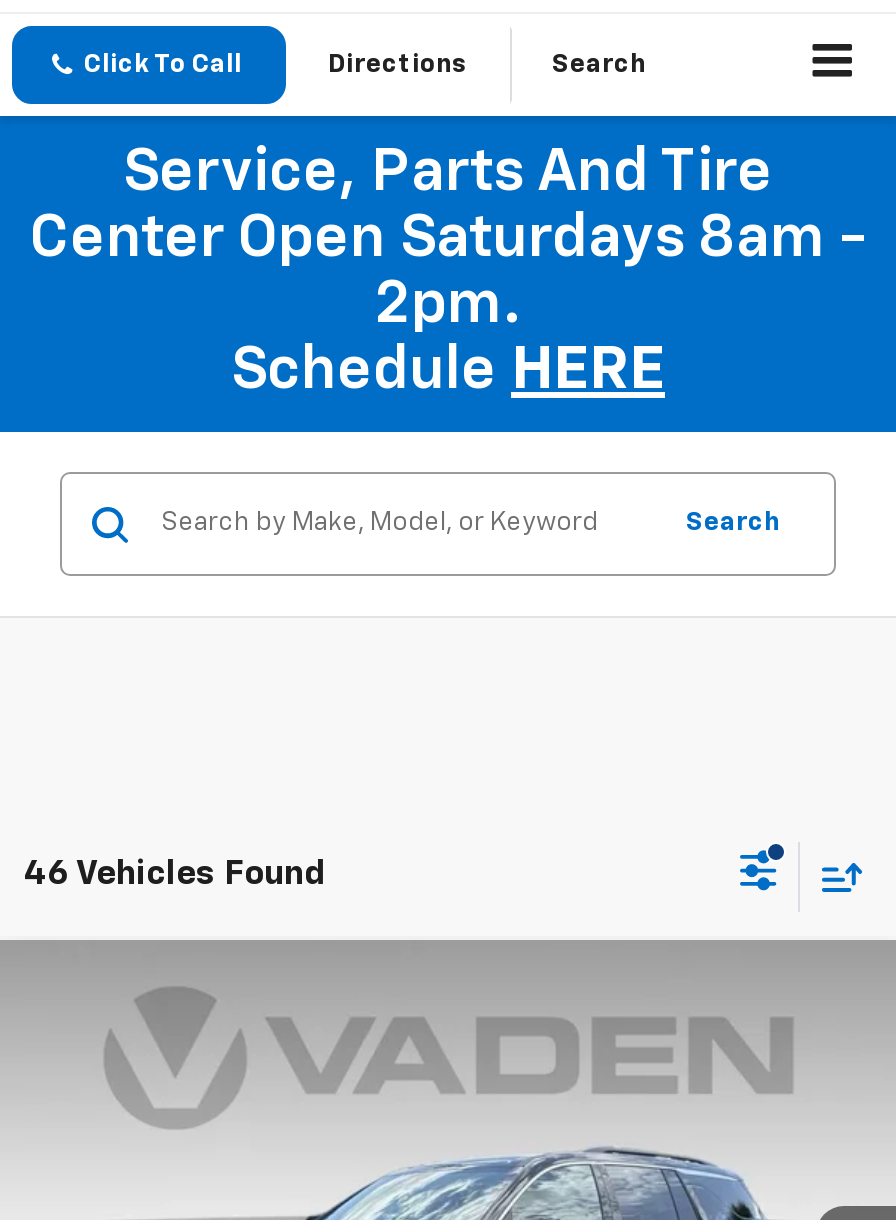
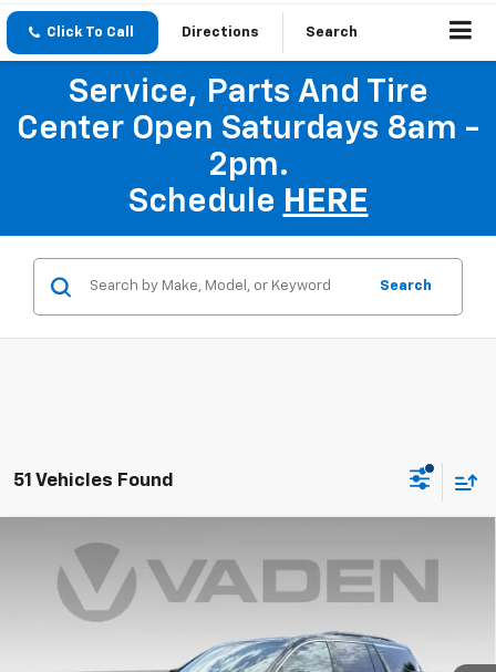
- 46 Vehicles Found
+ 51 Vehicles Found
